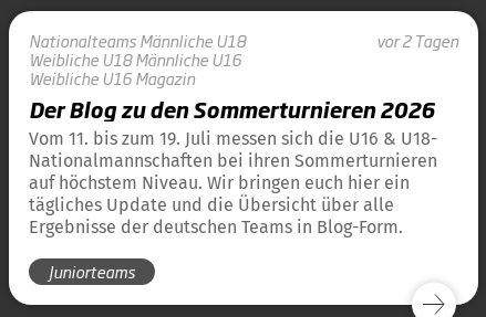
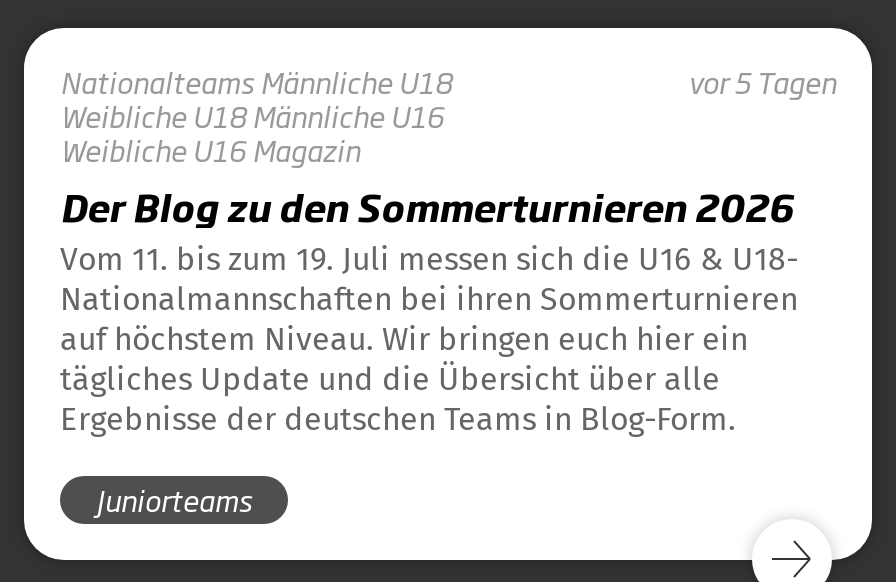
- vor 2 Tagen
+ vor 5 Tagen
